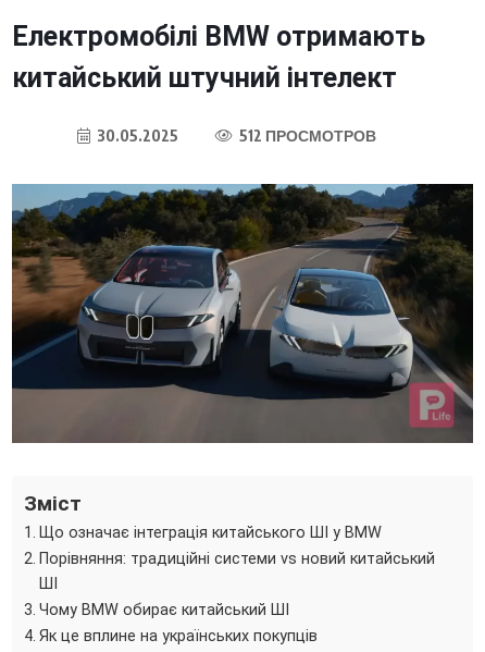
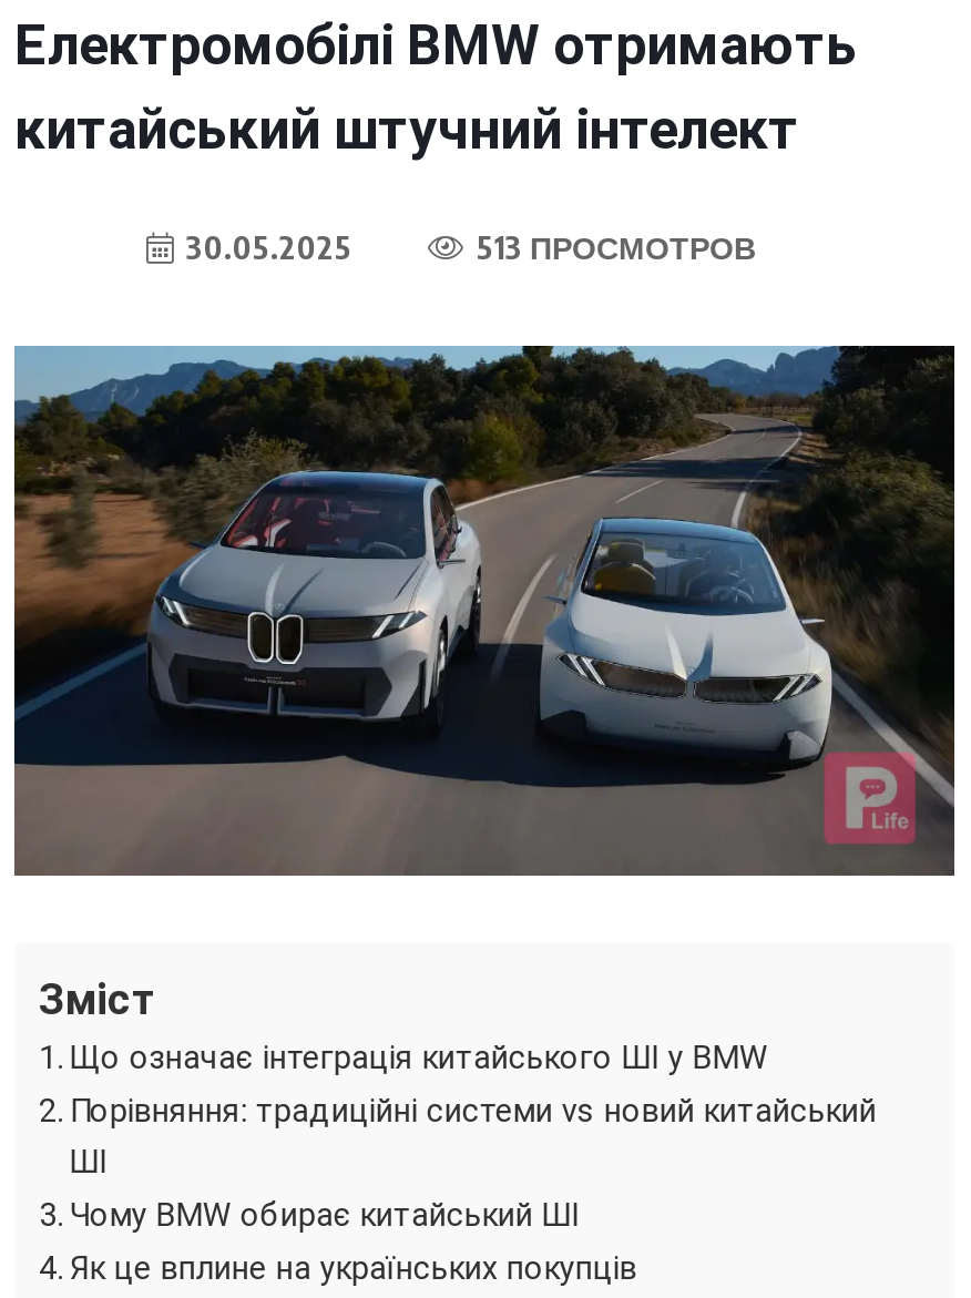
- 512 ПРОСМОТРОВ
+ 513 ПРОСМОТРОВ
